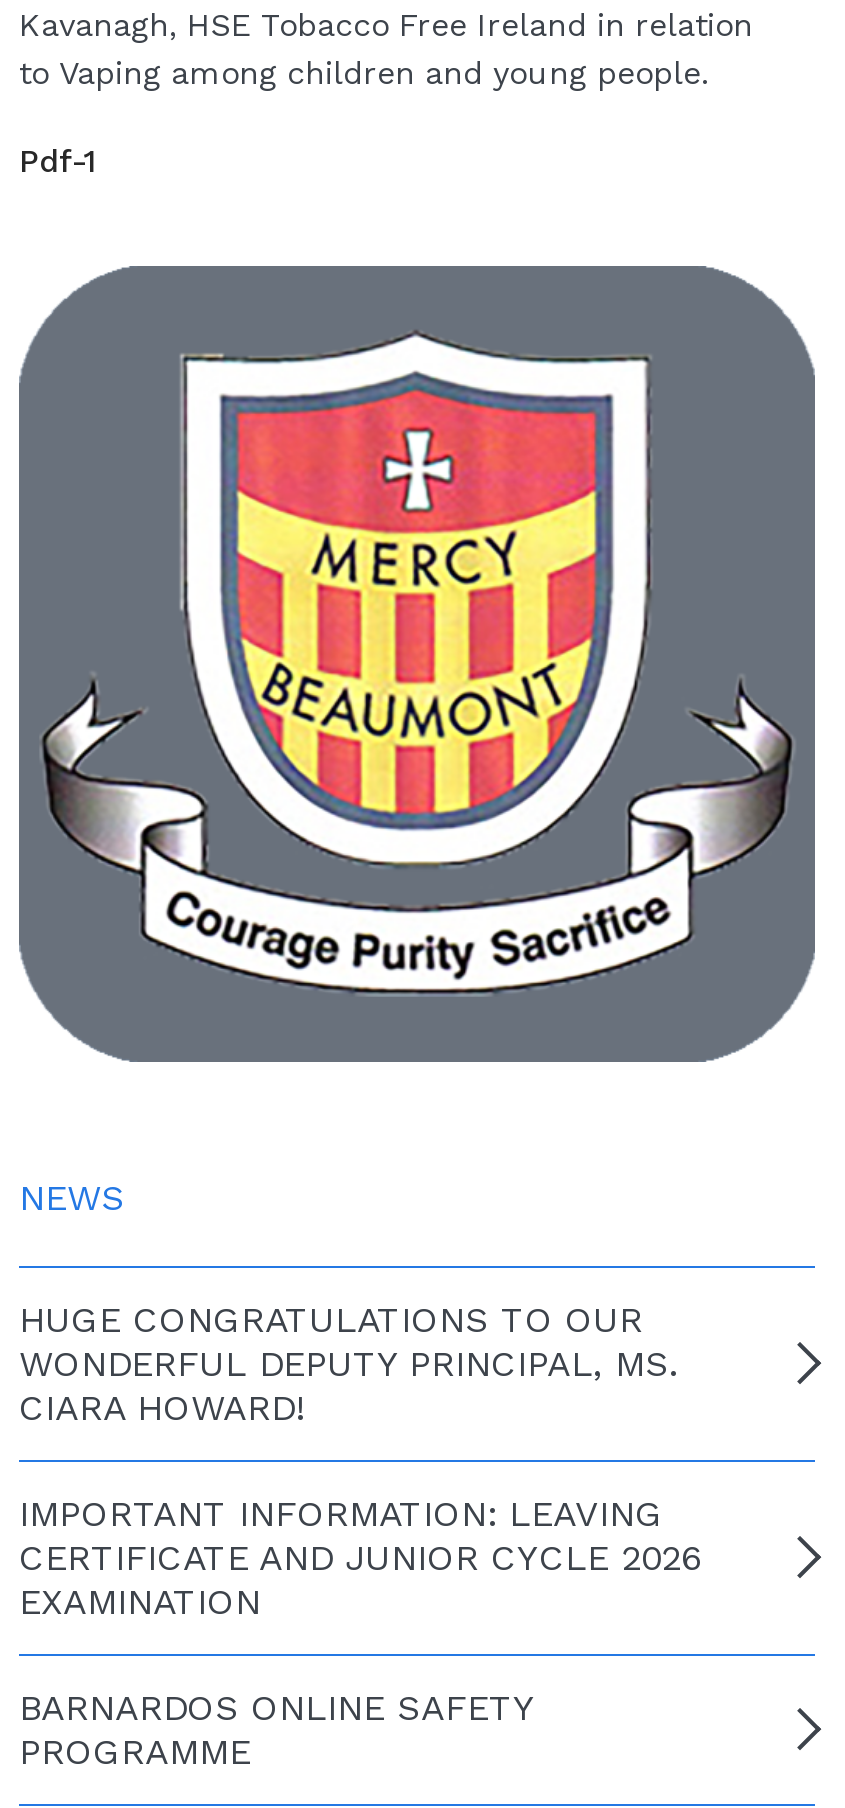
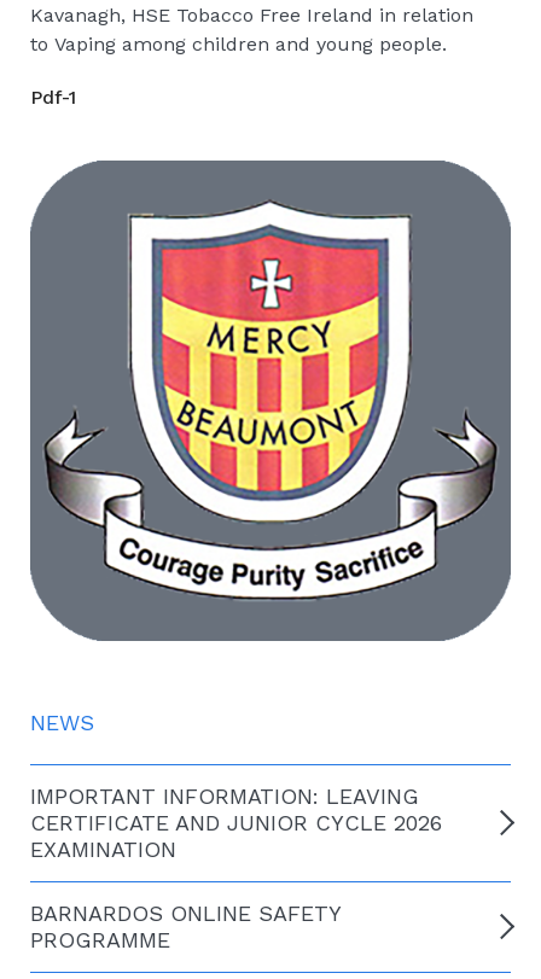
- HUGE CONGRATULATIONS TO OUR
- WONDERFUL DEPUTY PRINCIPAL, MS.
- CIARA HOWARD!
